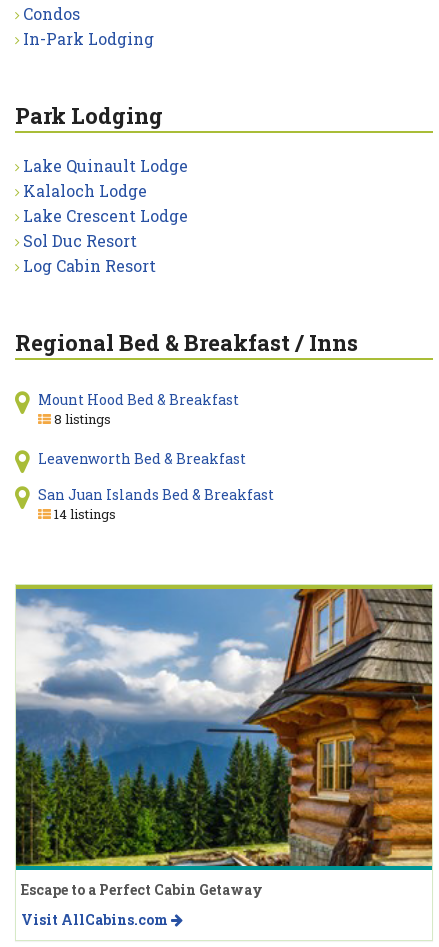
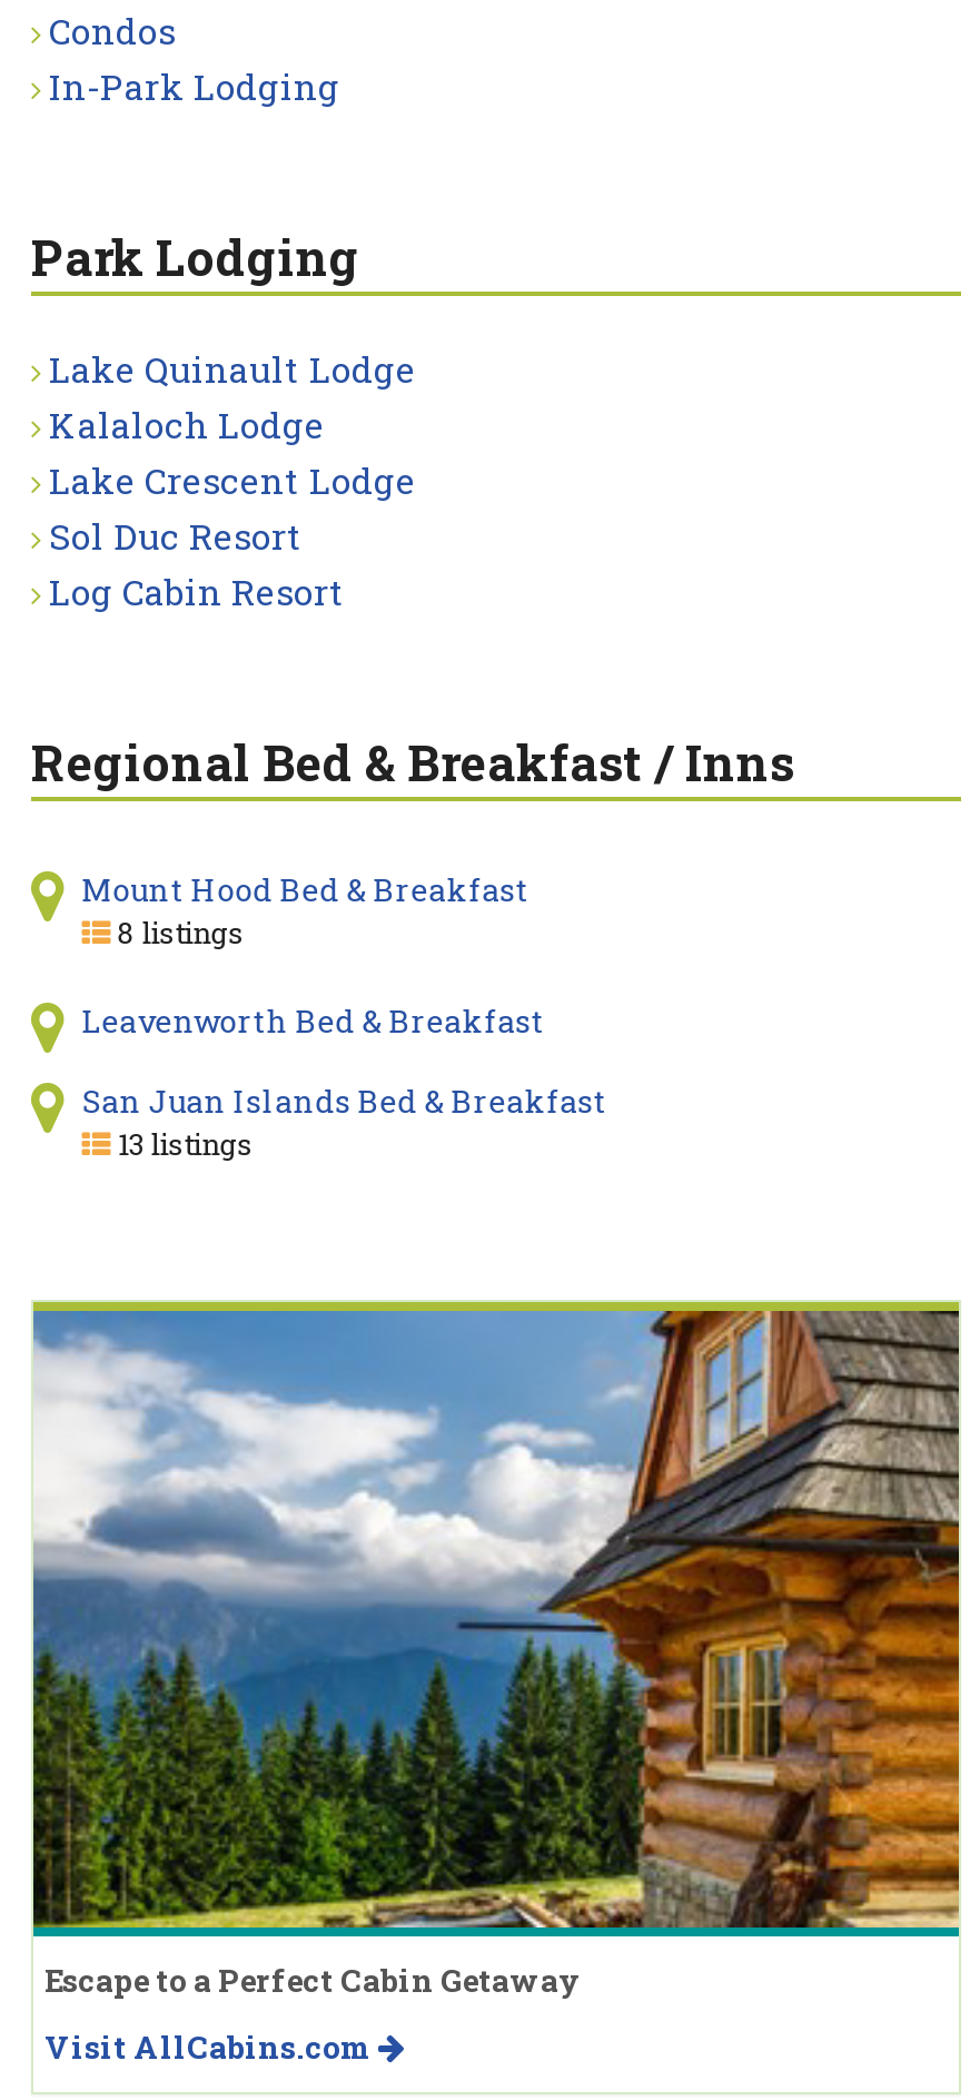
- 14 listings
+ 13 listings
